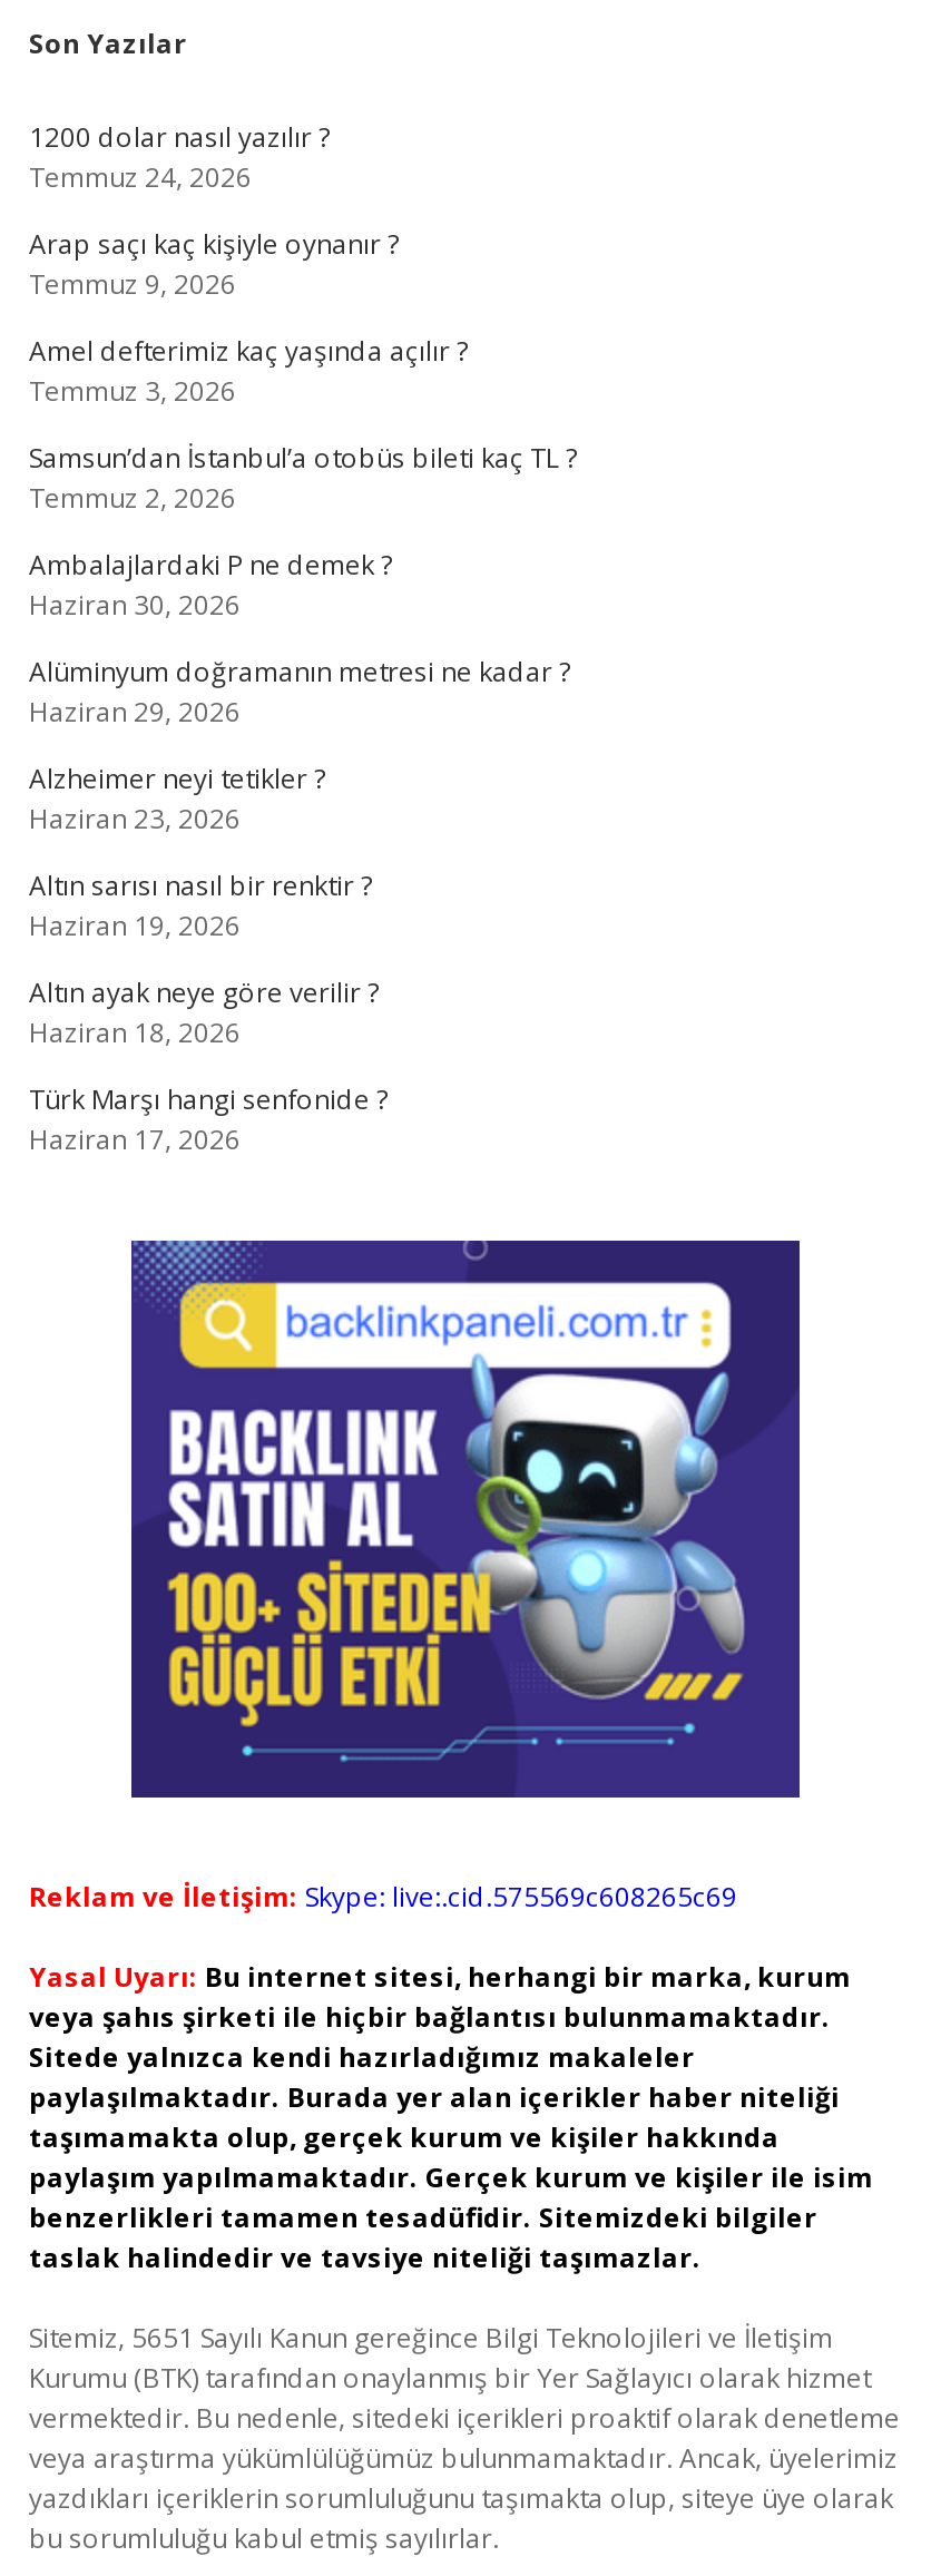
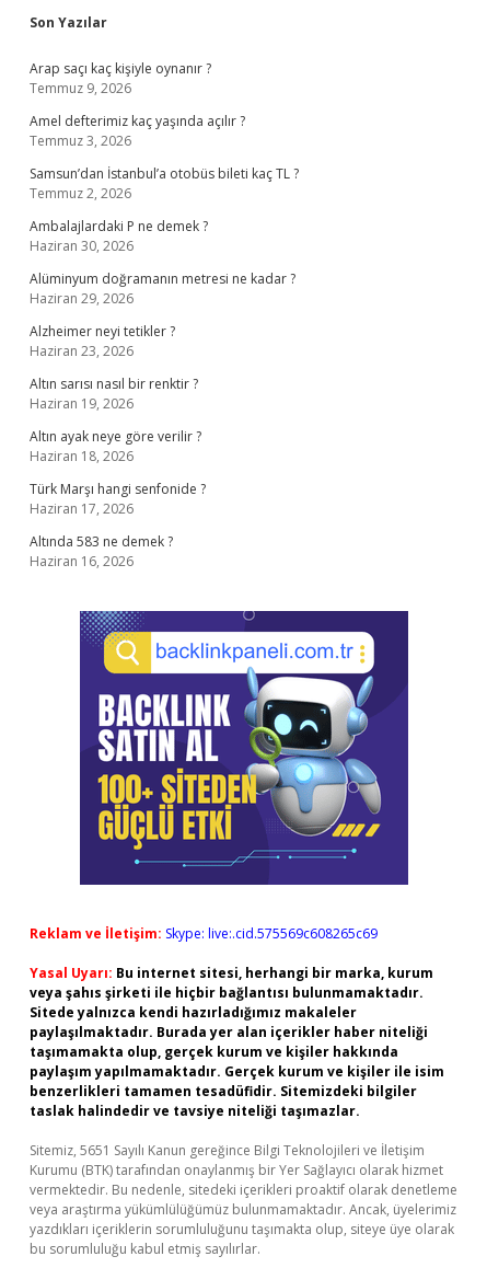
- 1200 dolar nasıl yazılır ?
- Temmuz 24, 2026

moved up: Arap saçı kaç kişiyle oynanır ? | Temmuz 9, 2026 | Amel defterimiz kaç yaşında açılır ? | ... | Türk Marşı hangi senfonide ? | Haziran 17, 2026

+ Altında 583 ne demek ?
+ Haziran 16, 2026
